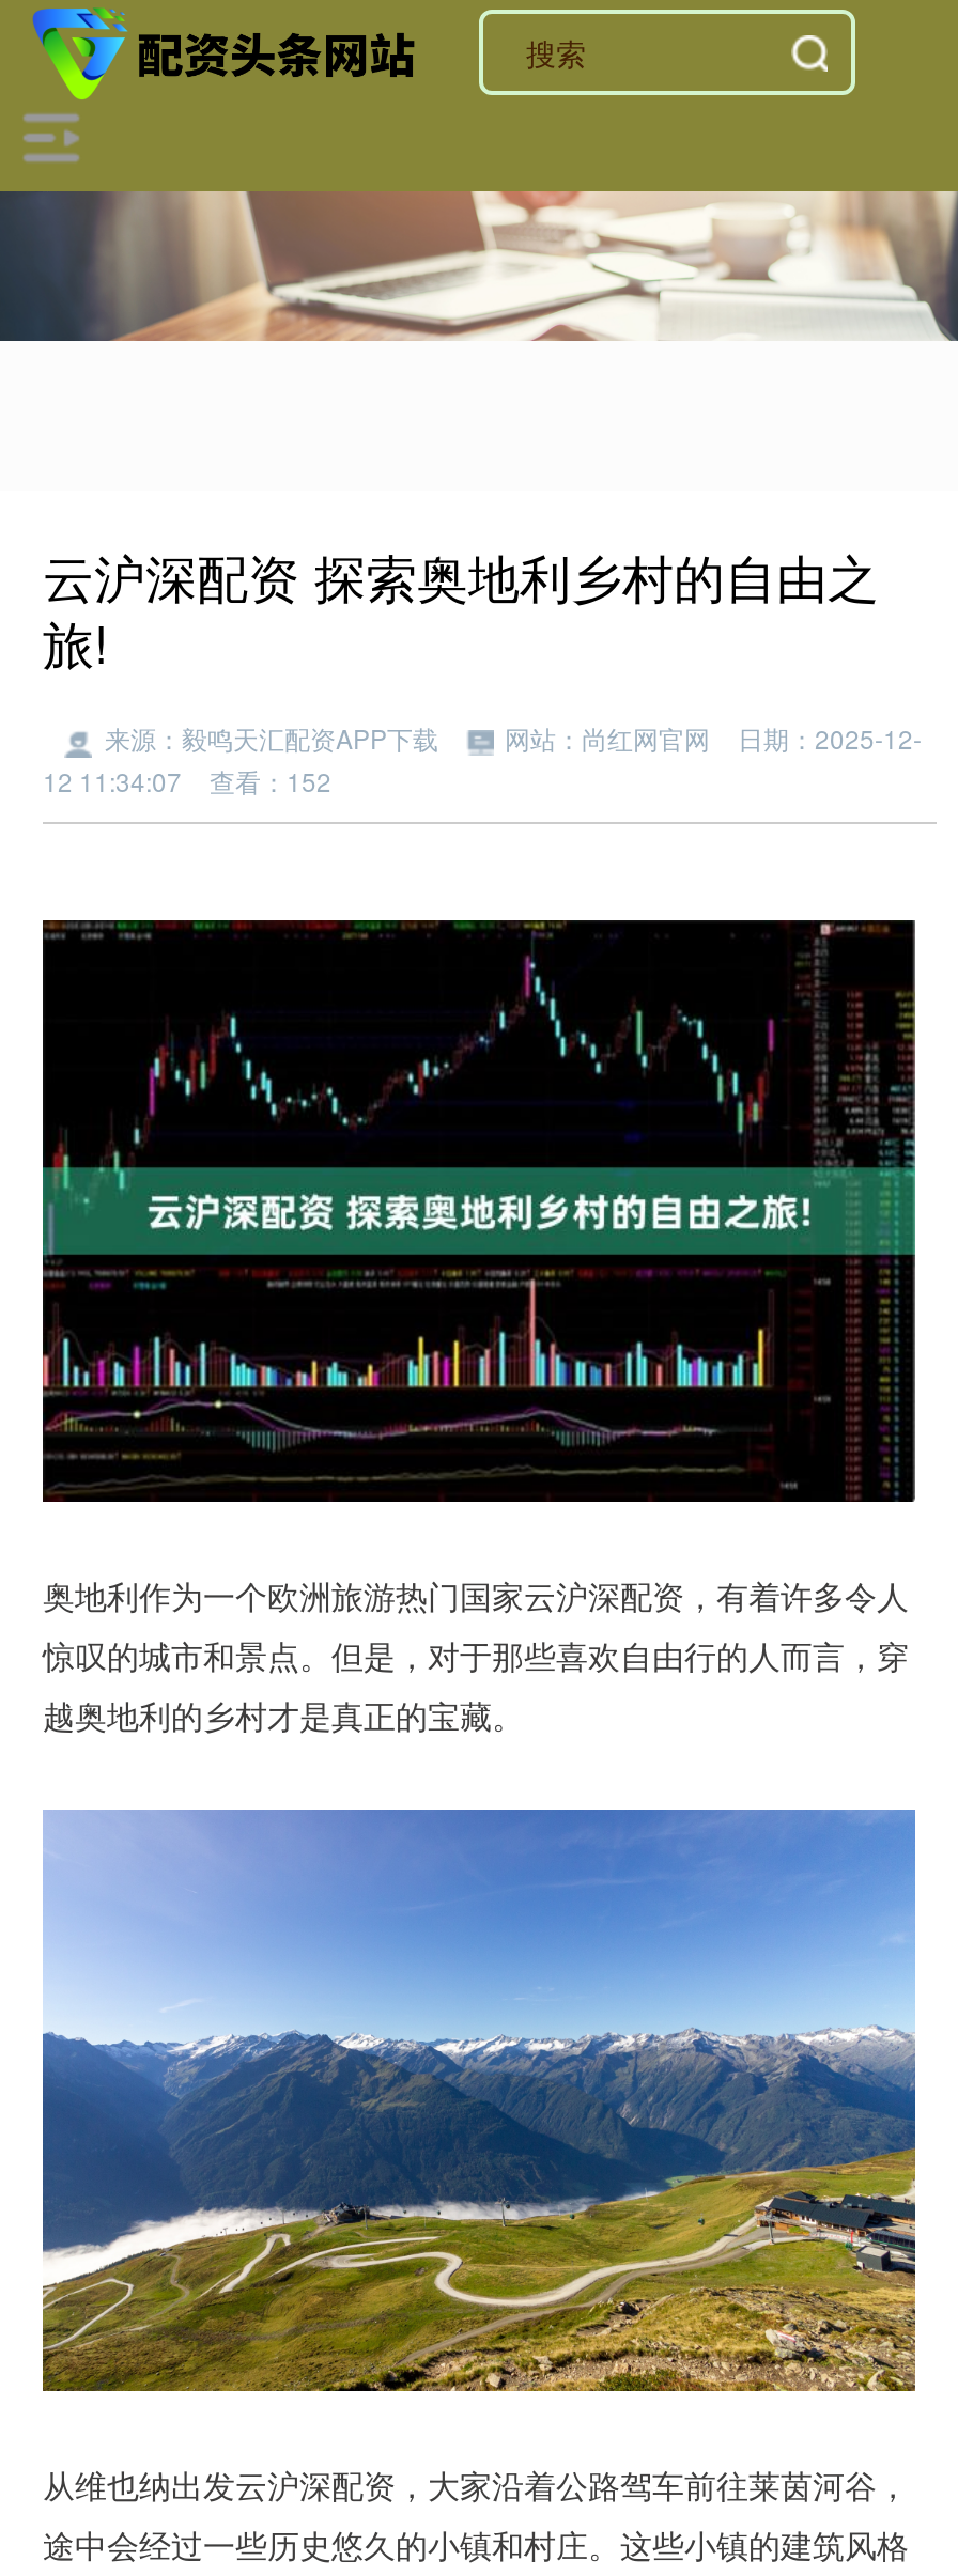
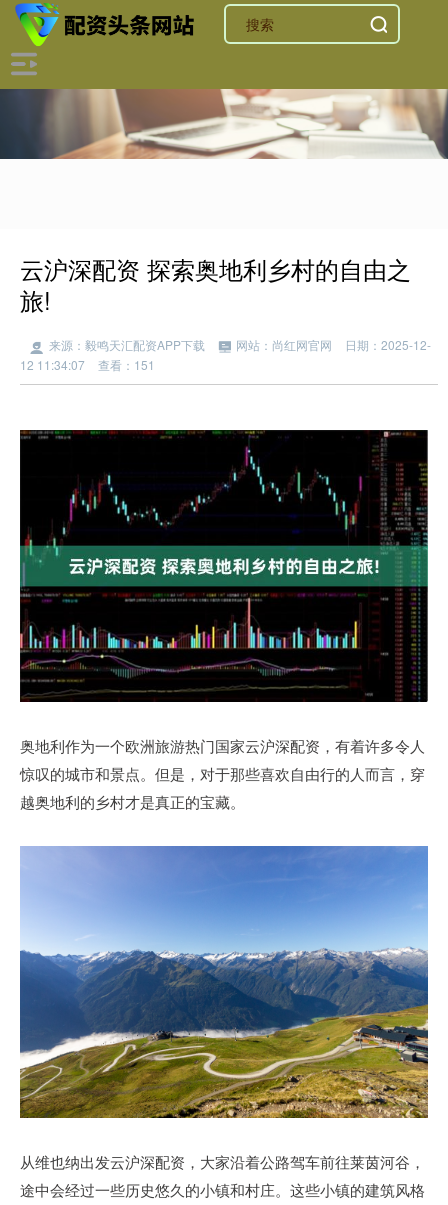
- 12 11:34:07 查看：152
+ 12 11:34:07 查看：151
